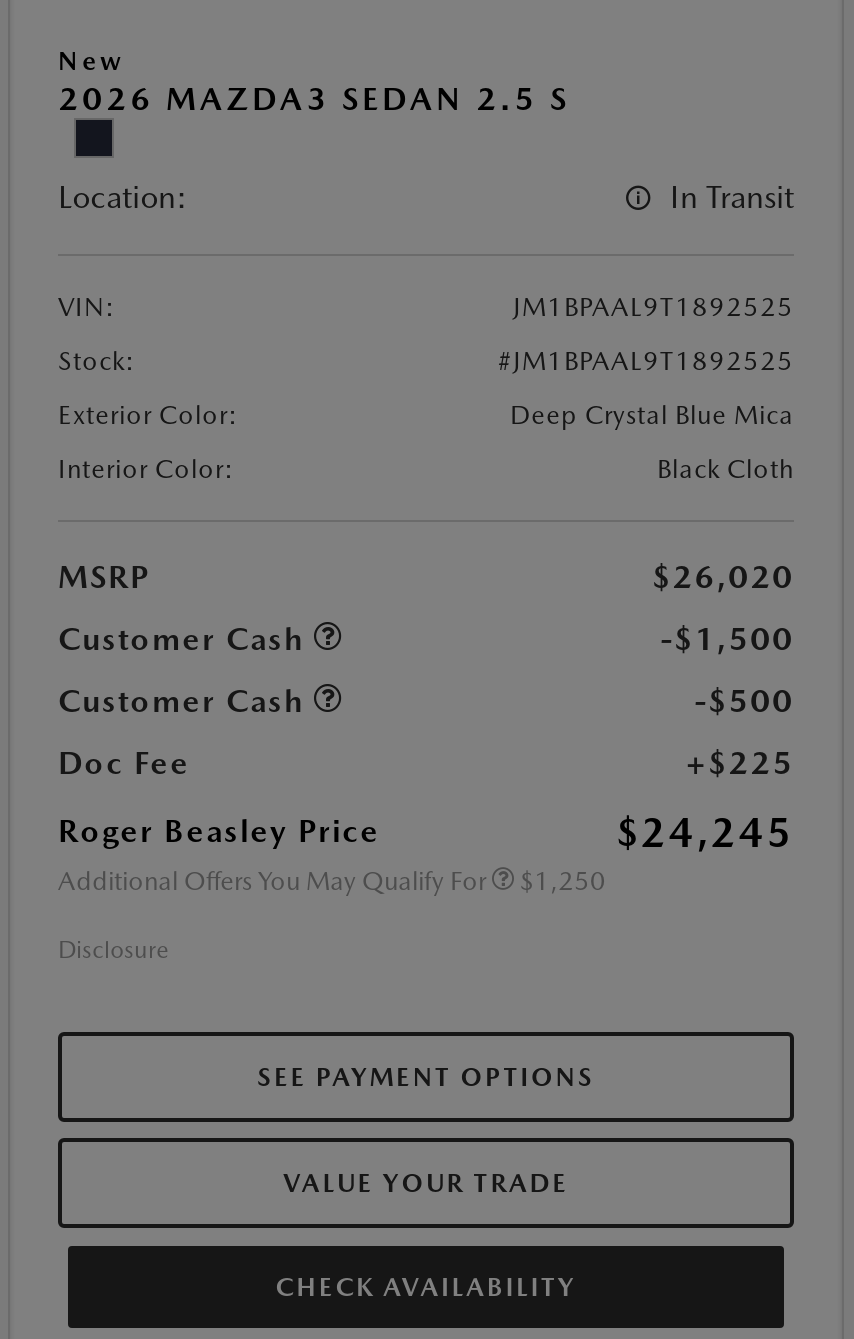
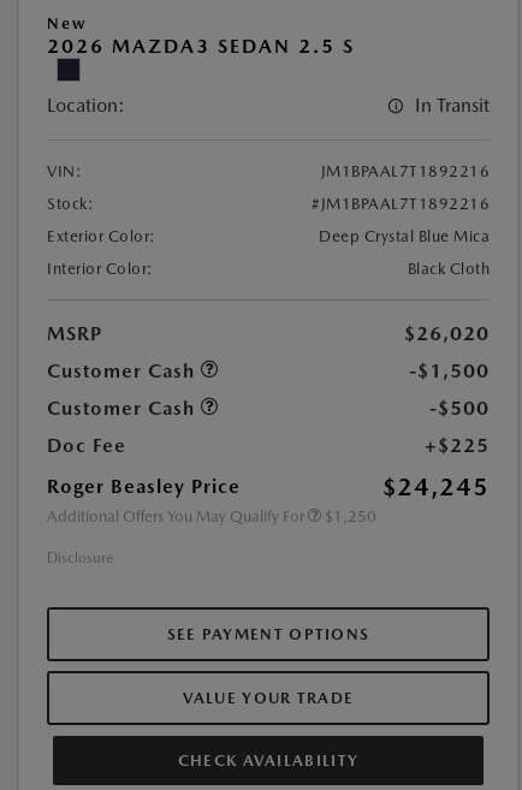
- JM1BPAAL9T1892525
+ JM1BPAAL7T1892216

- #JM1BPAAL9T1892525
+ #JM1BPAAL7T1892216
